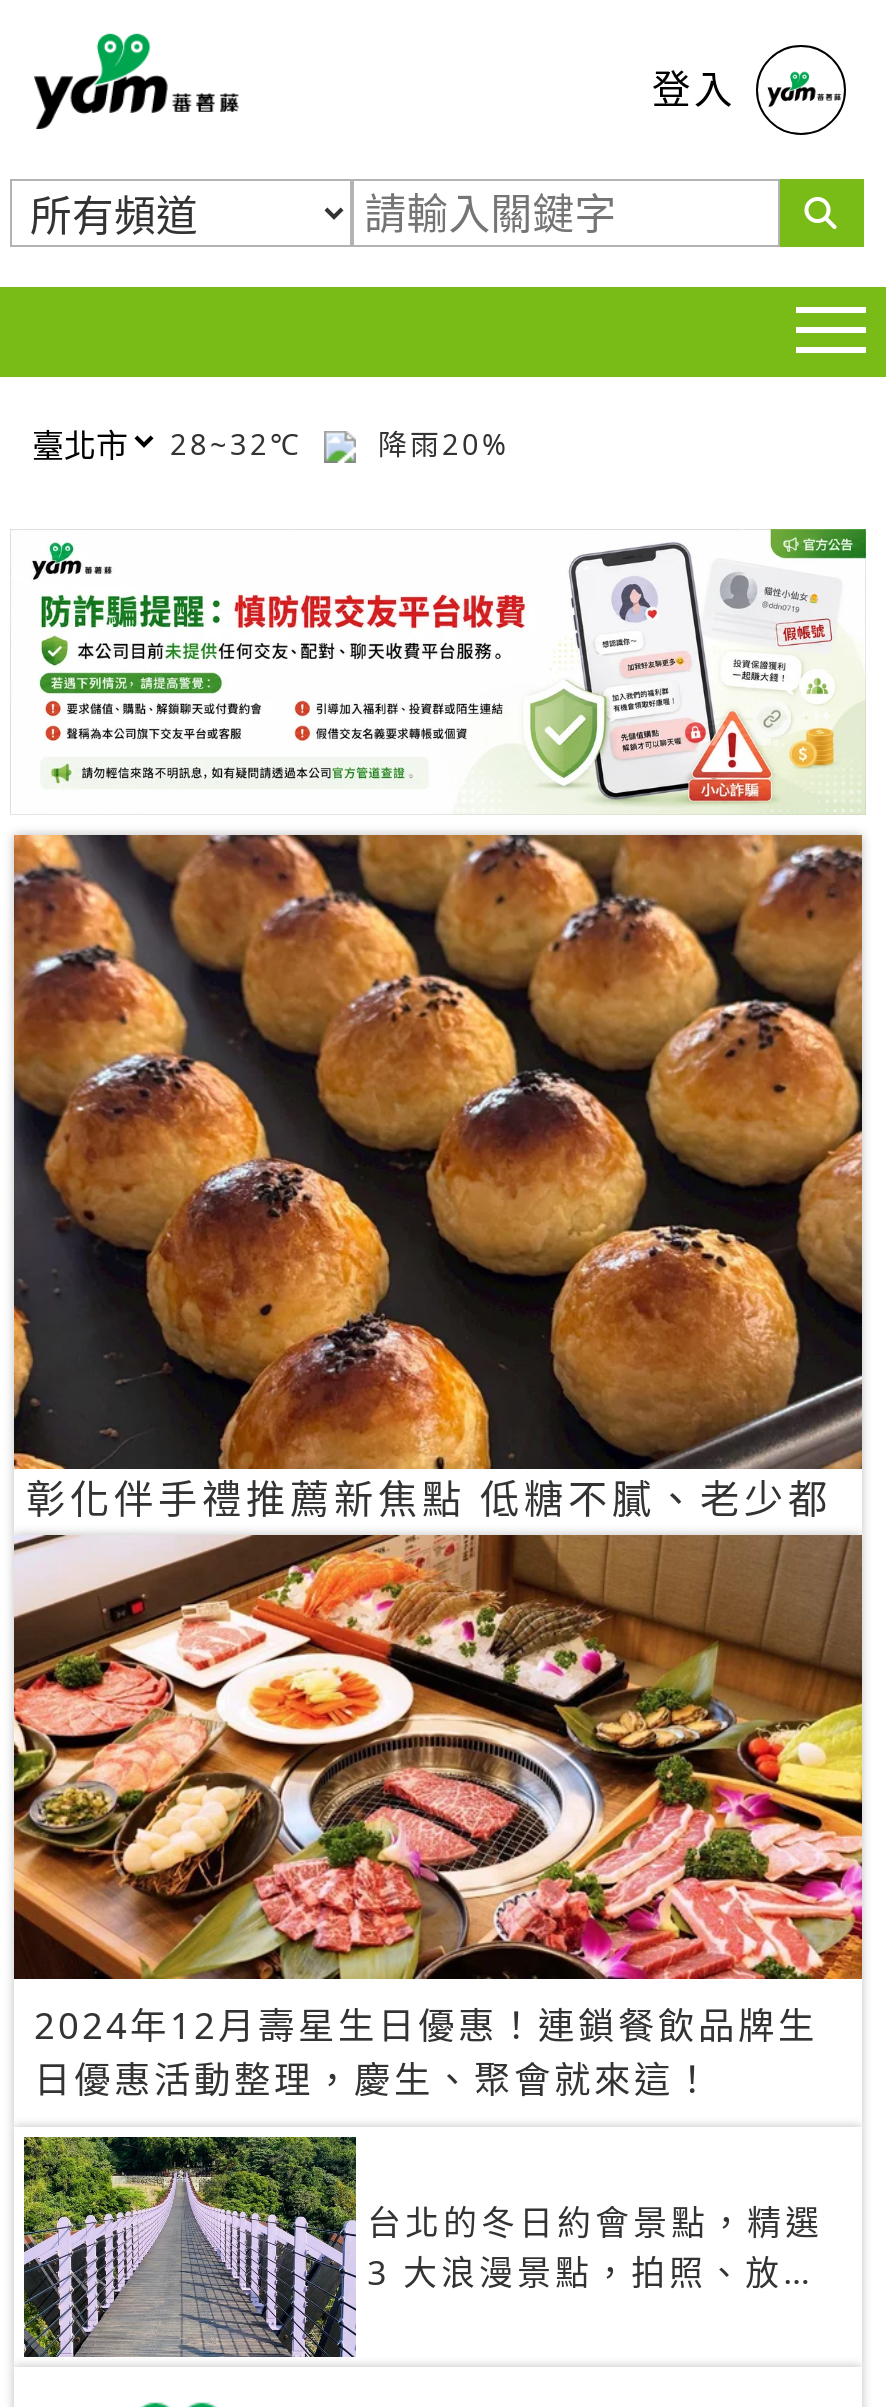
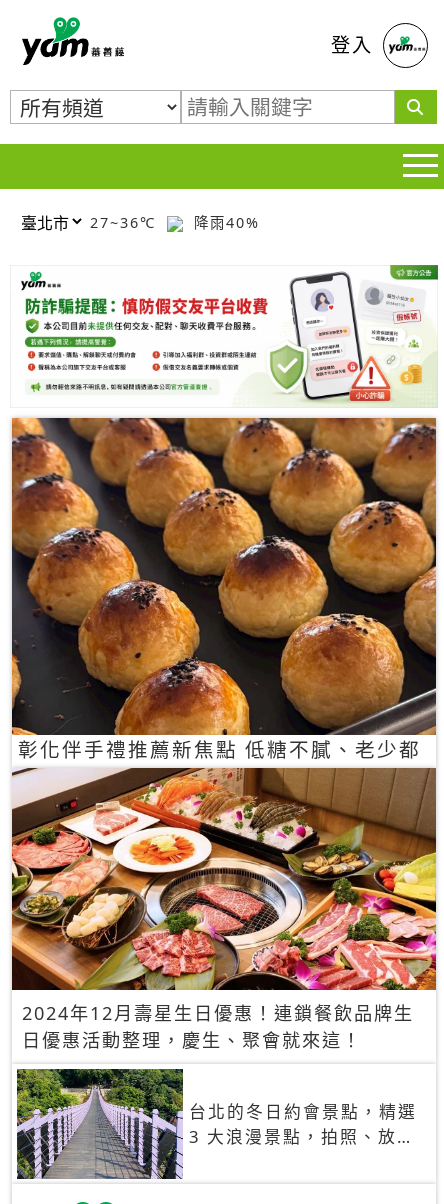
- 28~32℃
+ 27~36℃

- 降雨20%
+ 降雨40%
